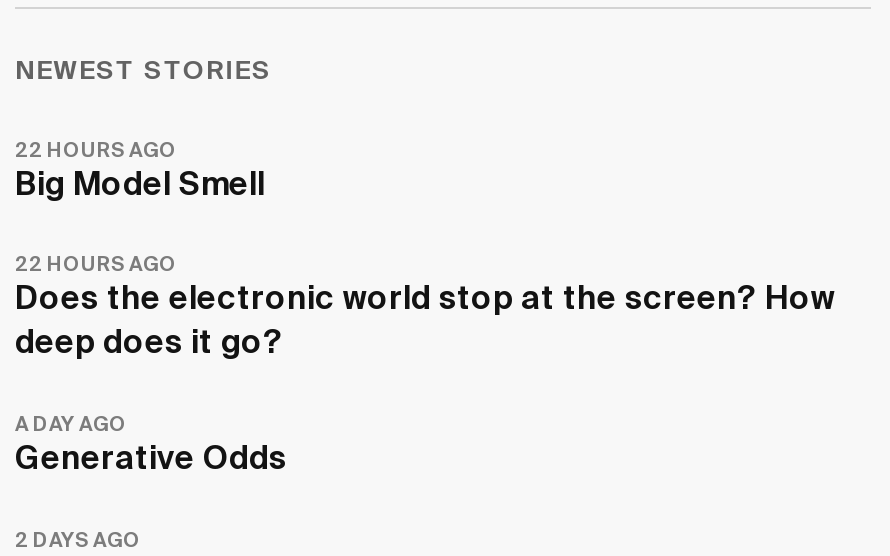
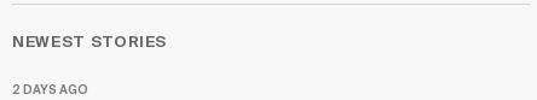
- 22 HOURS AGO
- Big Model Smell
- 22 HOURS AGO
- Does the electronic world stop at the screen? How
- deep does it go?
- A DAY AGO
- Generative Odds
